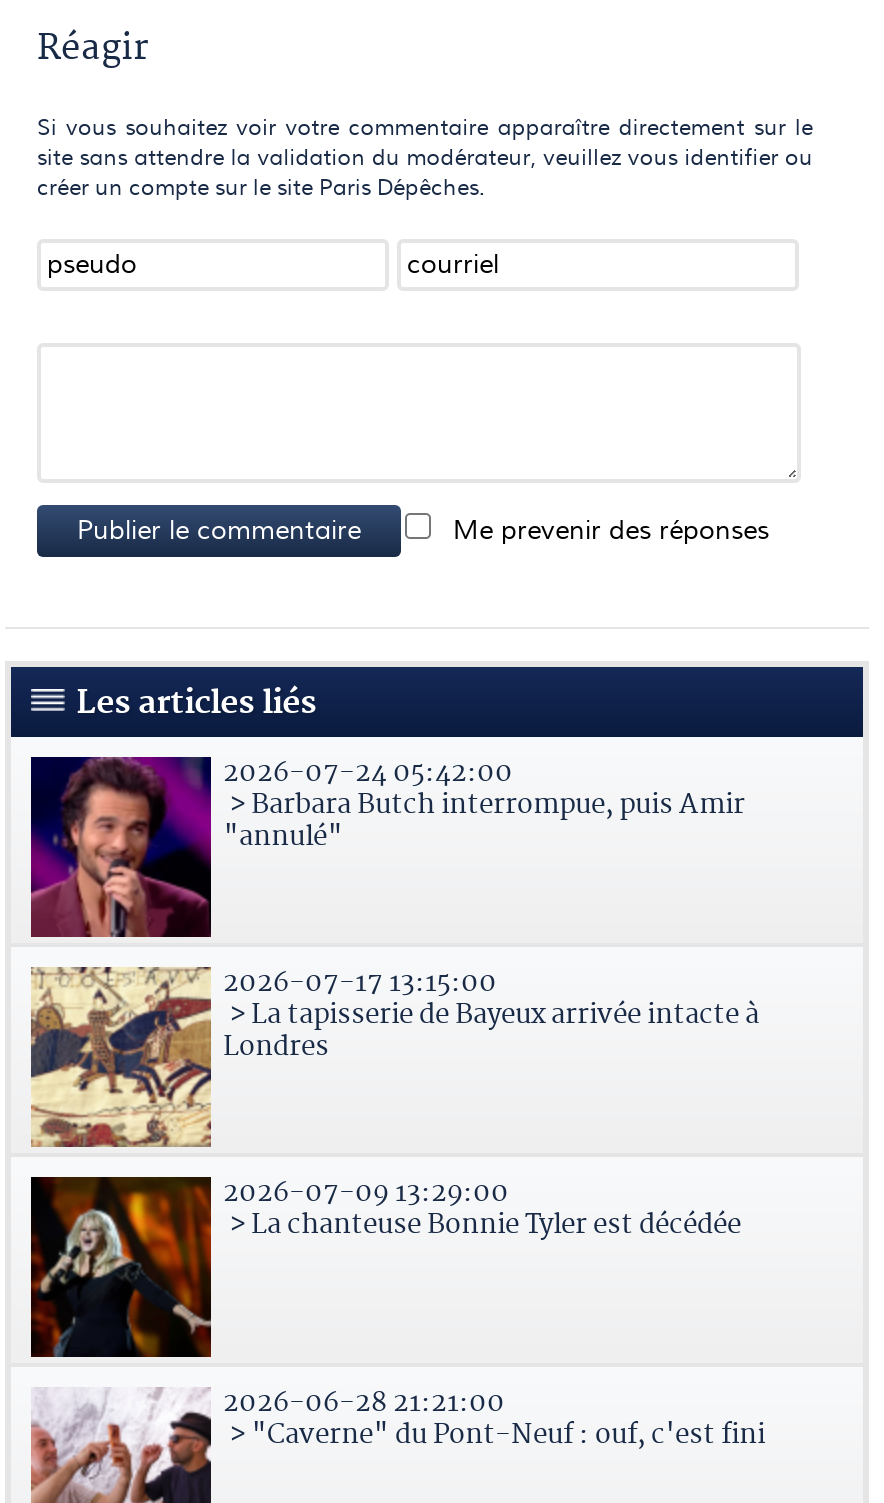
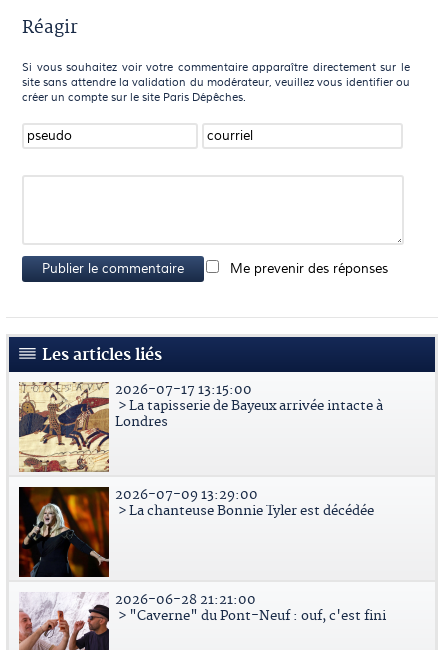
- [image]
- 2026-07-24 05:42:00
- > Barbara Butch interrompue, puis Amir
- "annulé"
